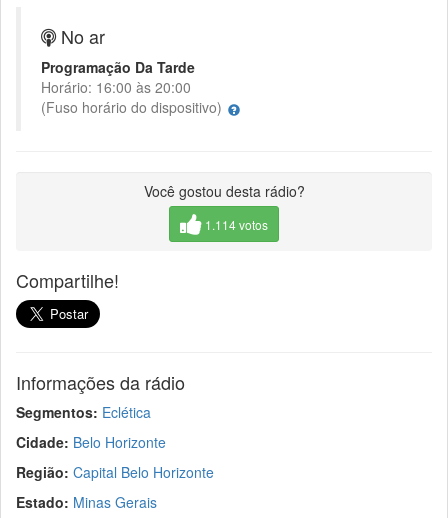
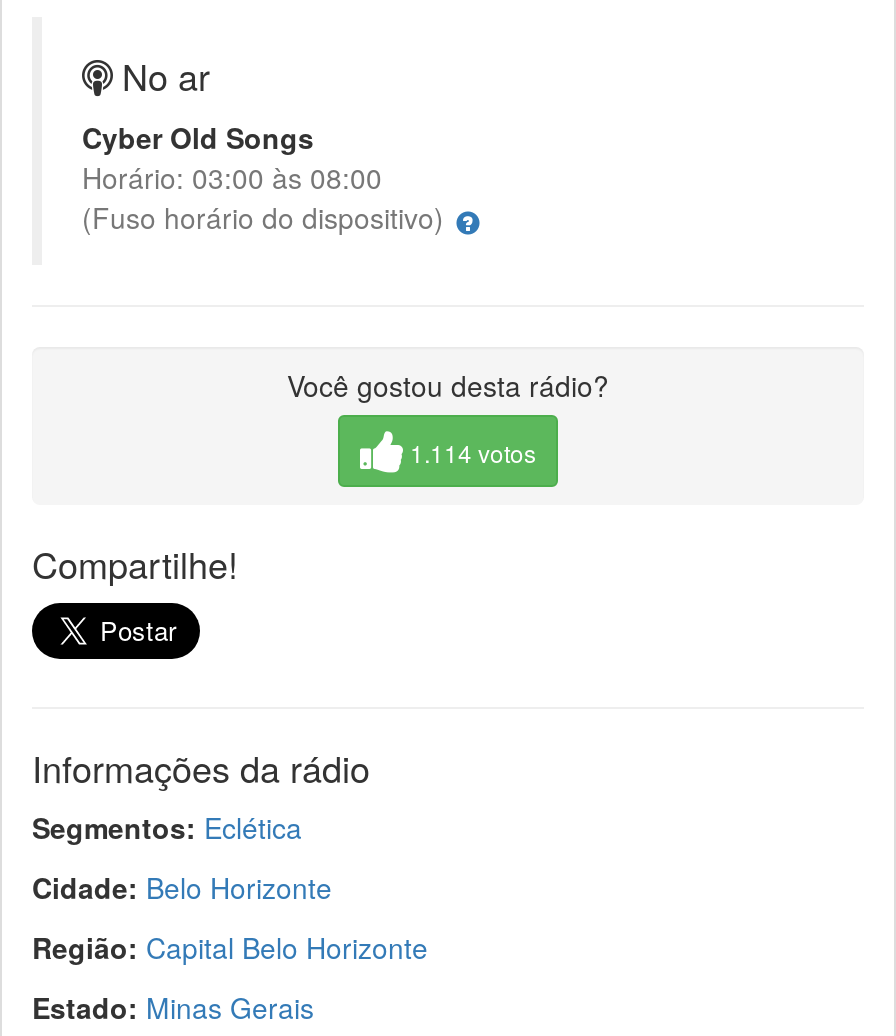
- Programação Da Tarde
- Horário: 16:00 às 20:00
+ Cyber Old Songs
+ Horário: 03:00 às 08:00
